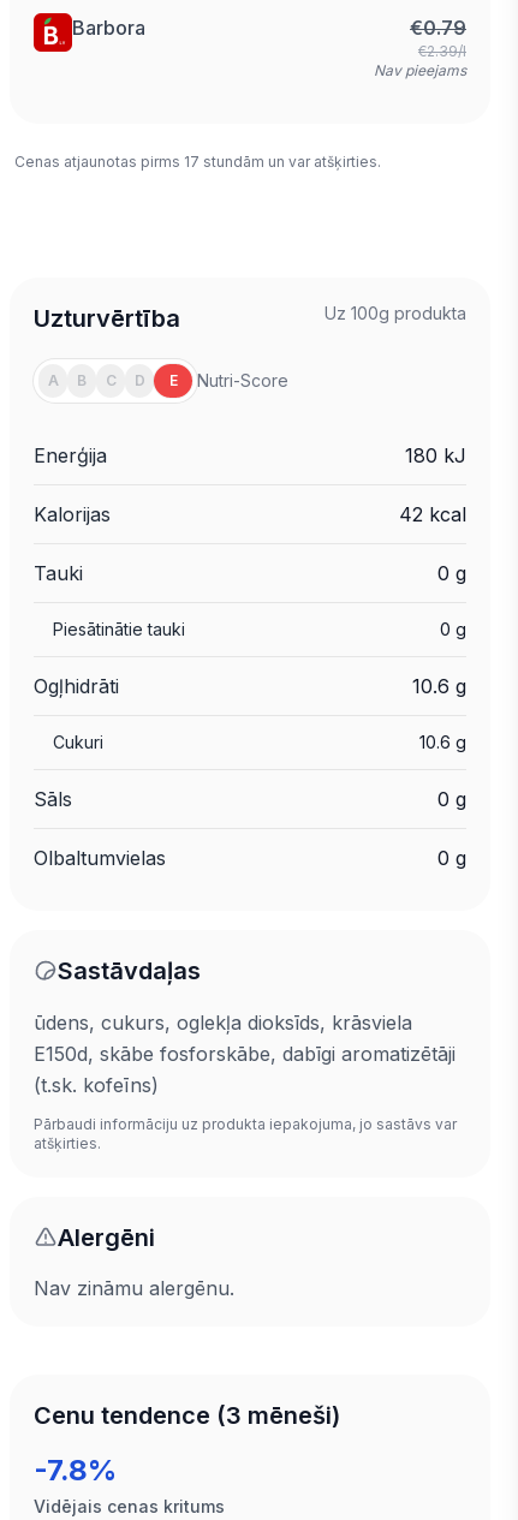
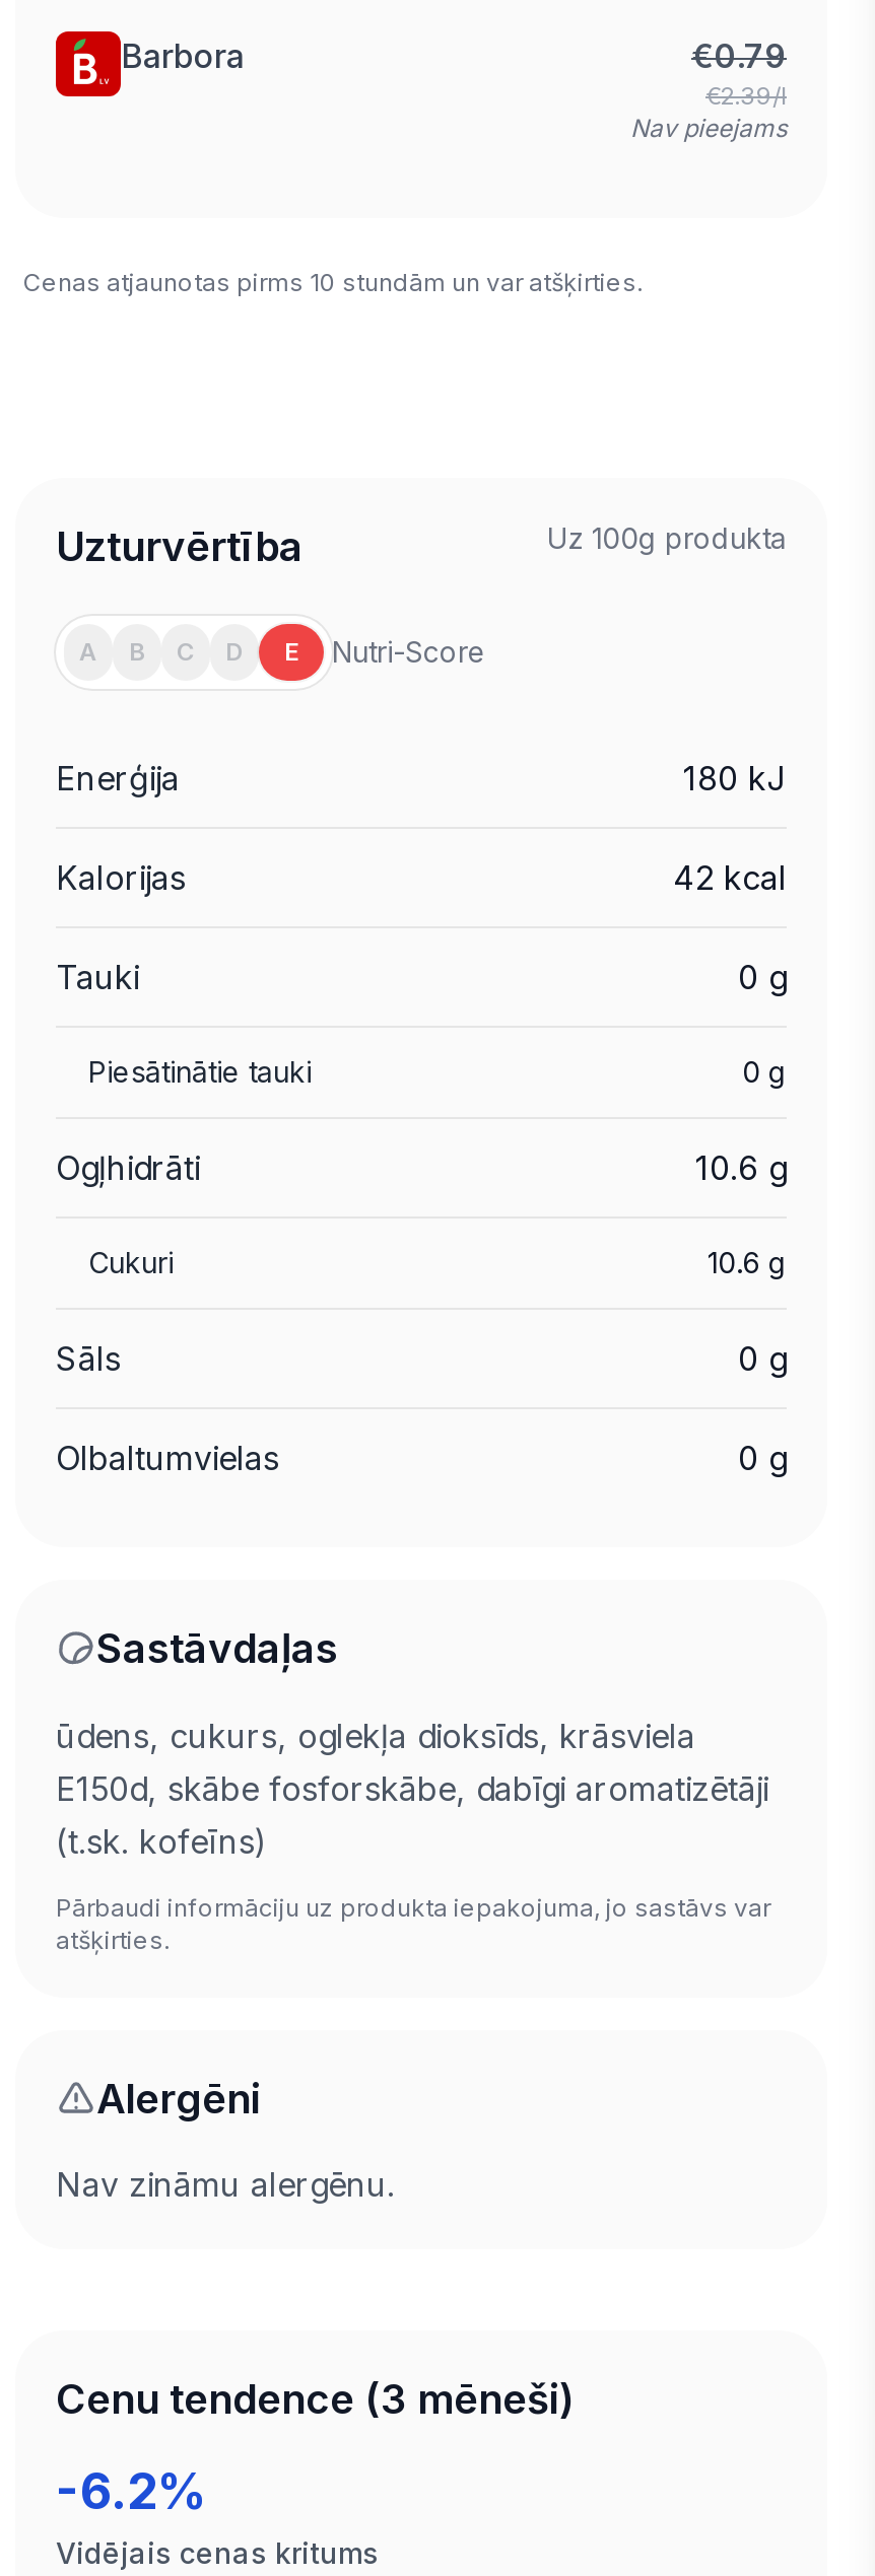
- Cenas atjaunotas pirms 17 stundām un var atšķirties.
+ Cenas atjaunotas pirms 10 stundām un var atšķirties.

- -7.8%
+ -6.2%
